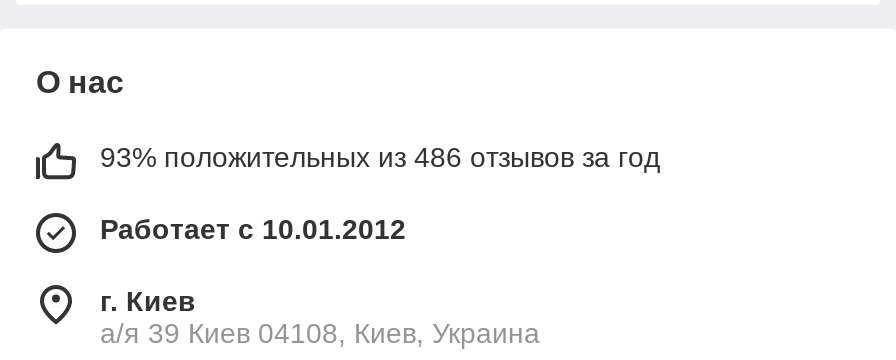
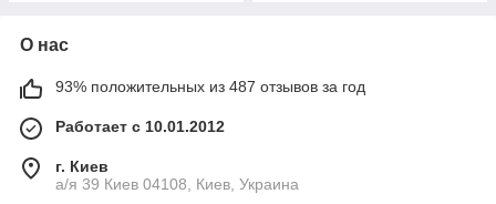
- 93% положительных из 486 отзывов за год
+ 93% положительных из 487 отзывов за год
